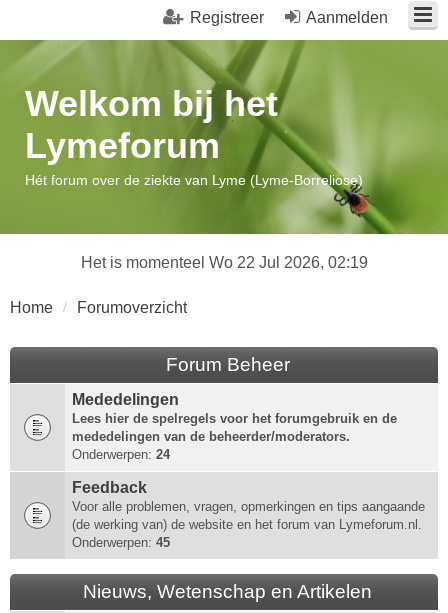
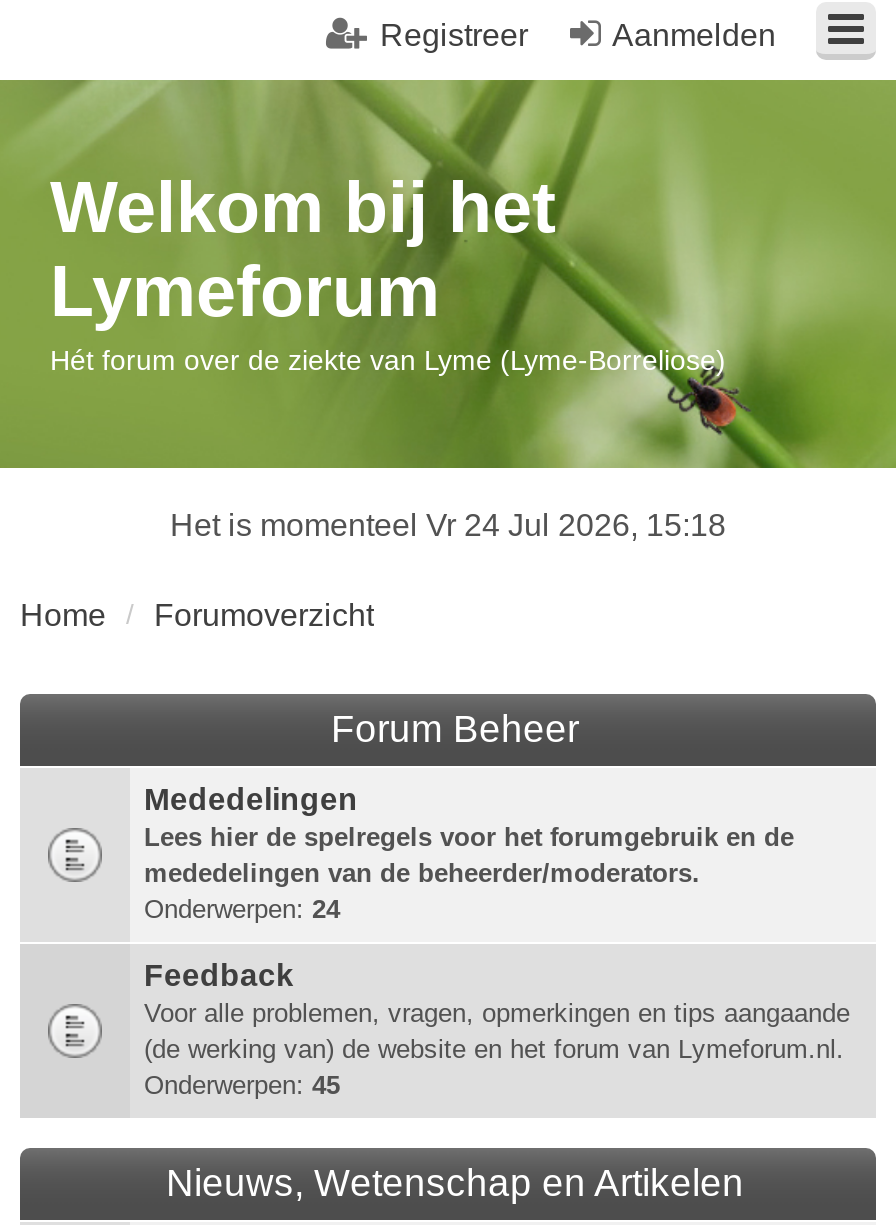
- Het is momenteel Wo 22 Jul 2026, 02:19
+ Het is momenteel Vr 24 Jul 2026, 15:18
